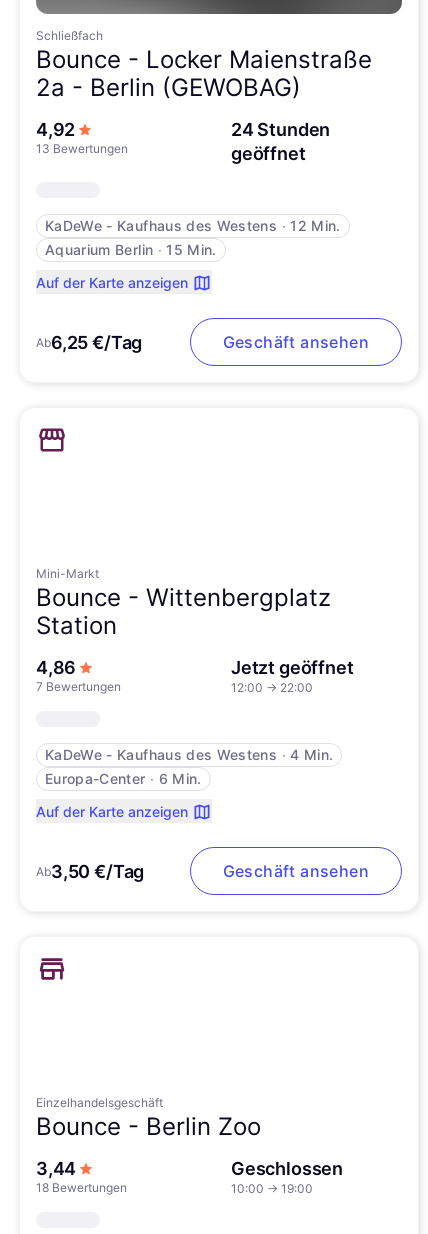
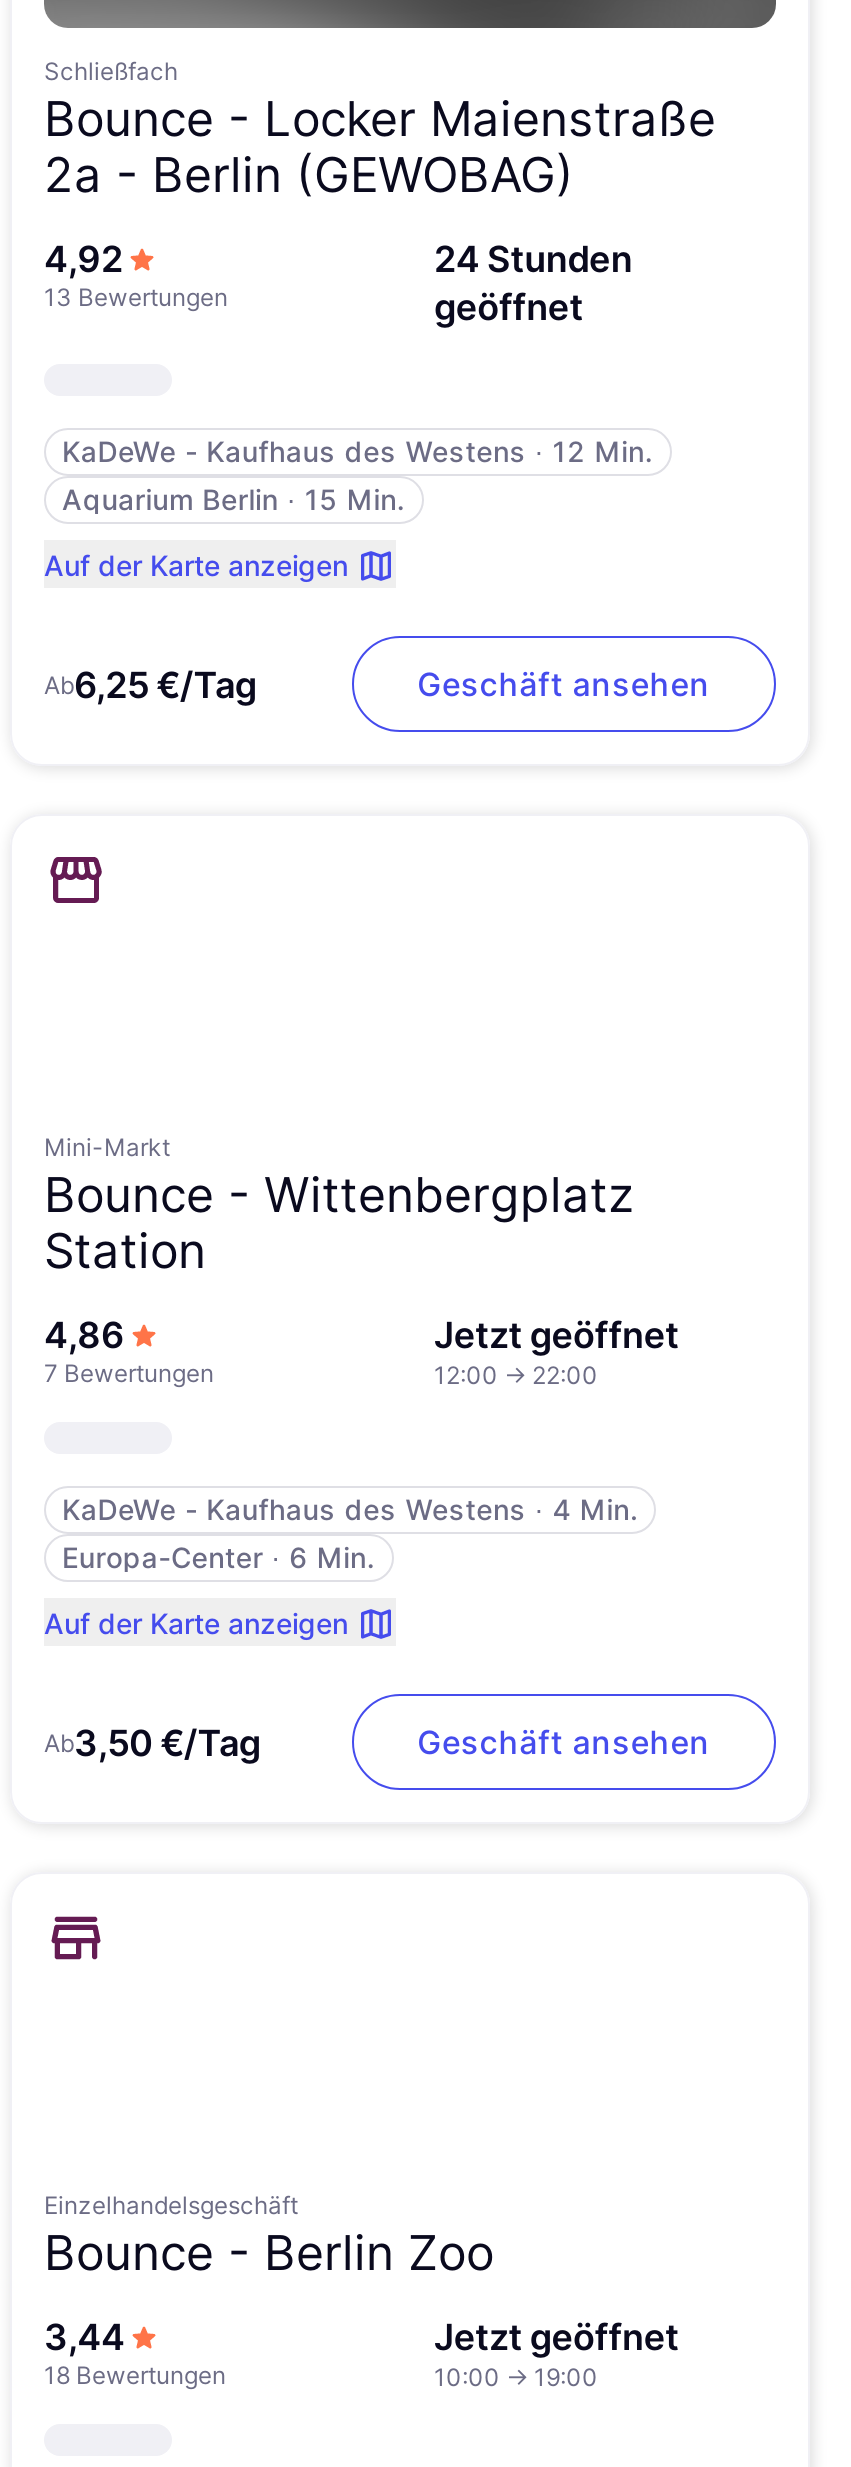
- Geschlossen
+ Jetzt geöffnet
